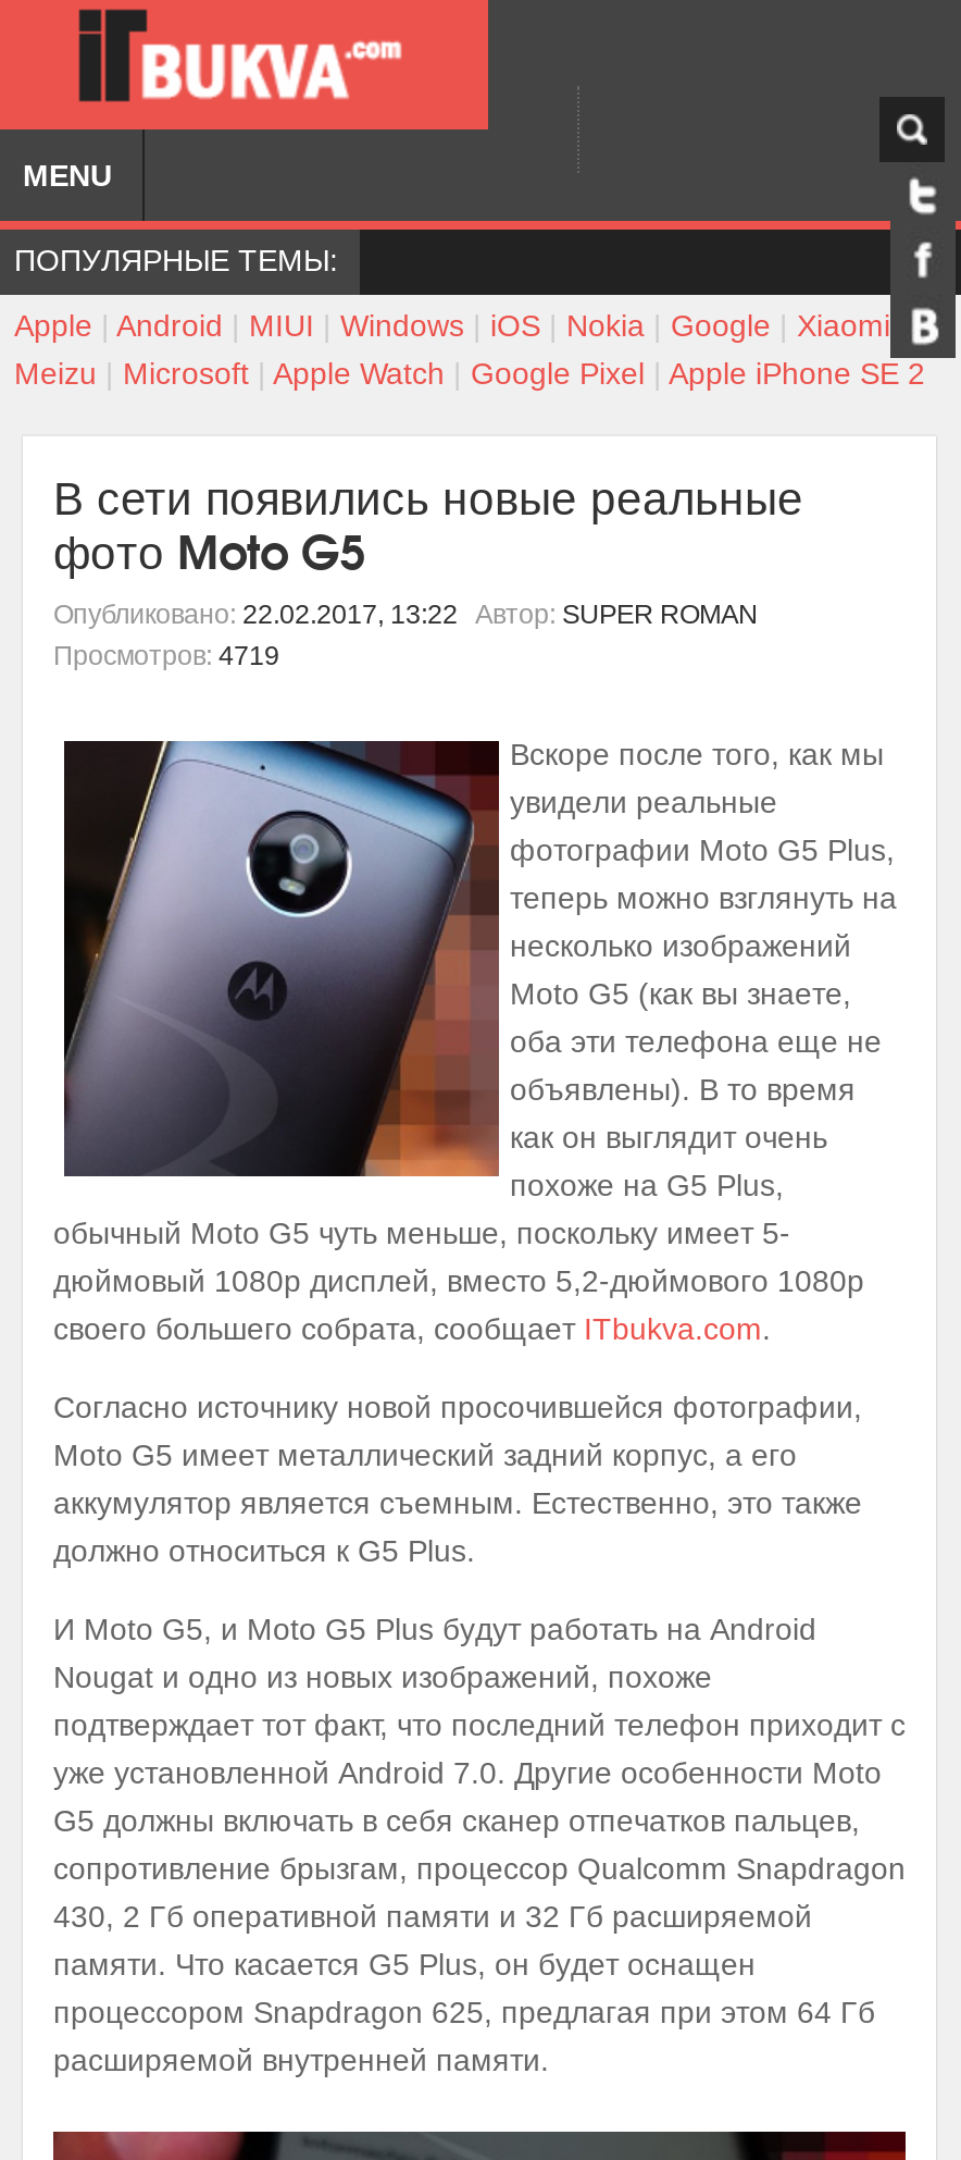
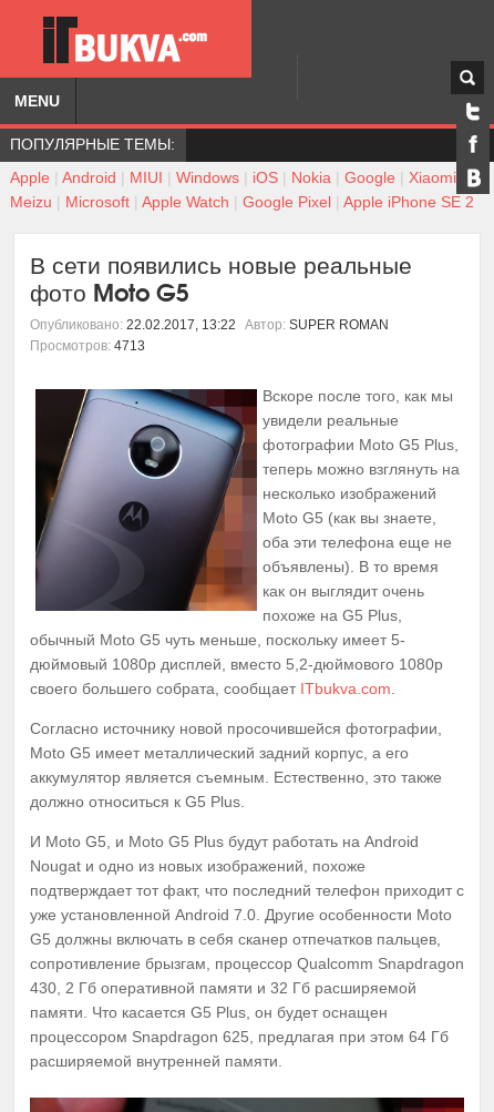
- Просмотров: 4719
+ Просмотров: 4713
